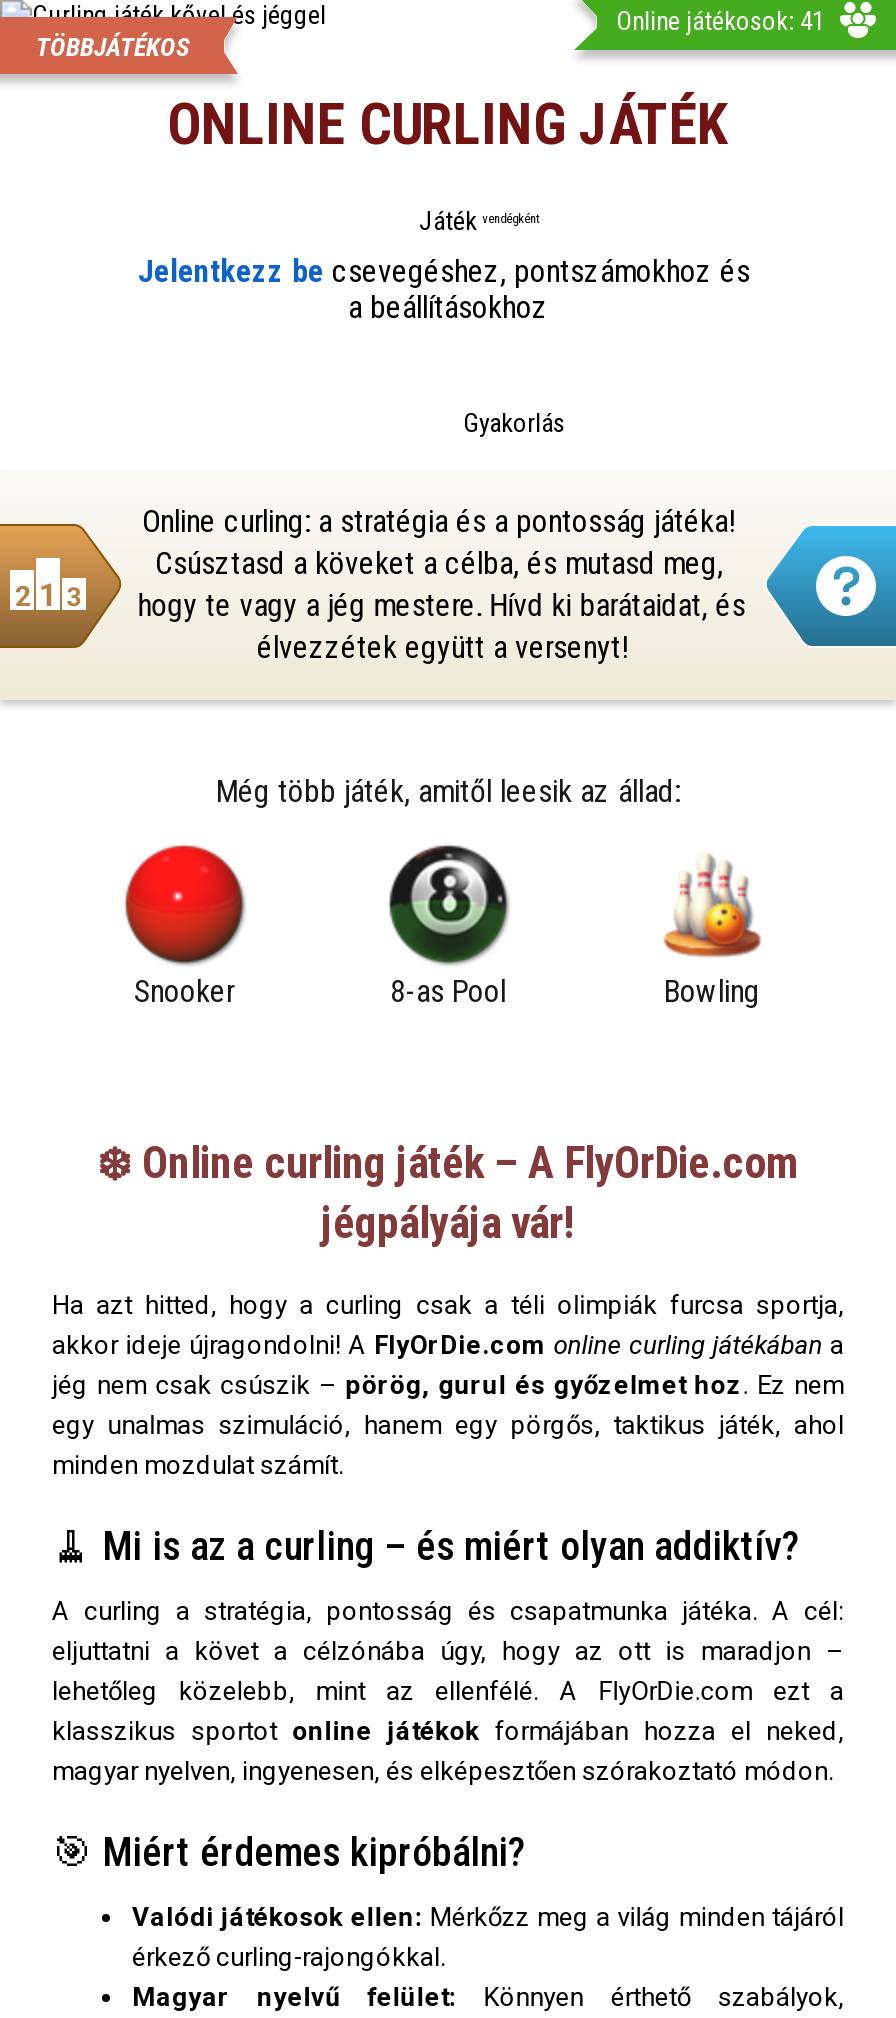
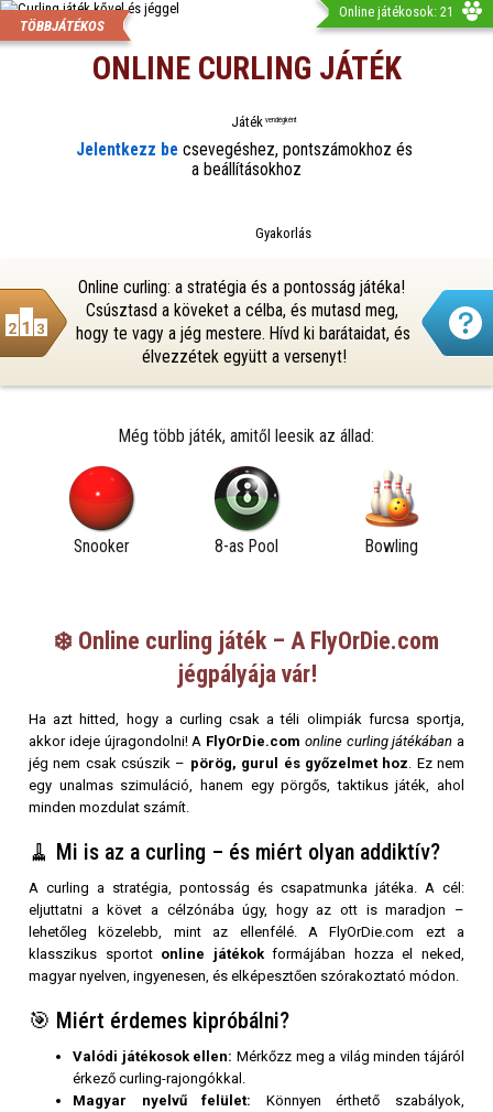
- Online játékosok: 41
+ Online játékosok: 21
